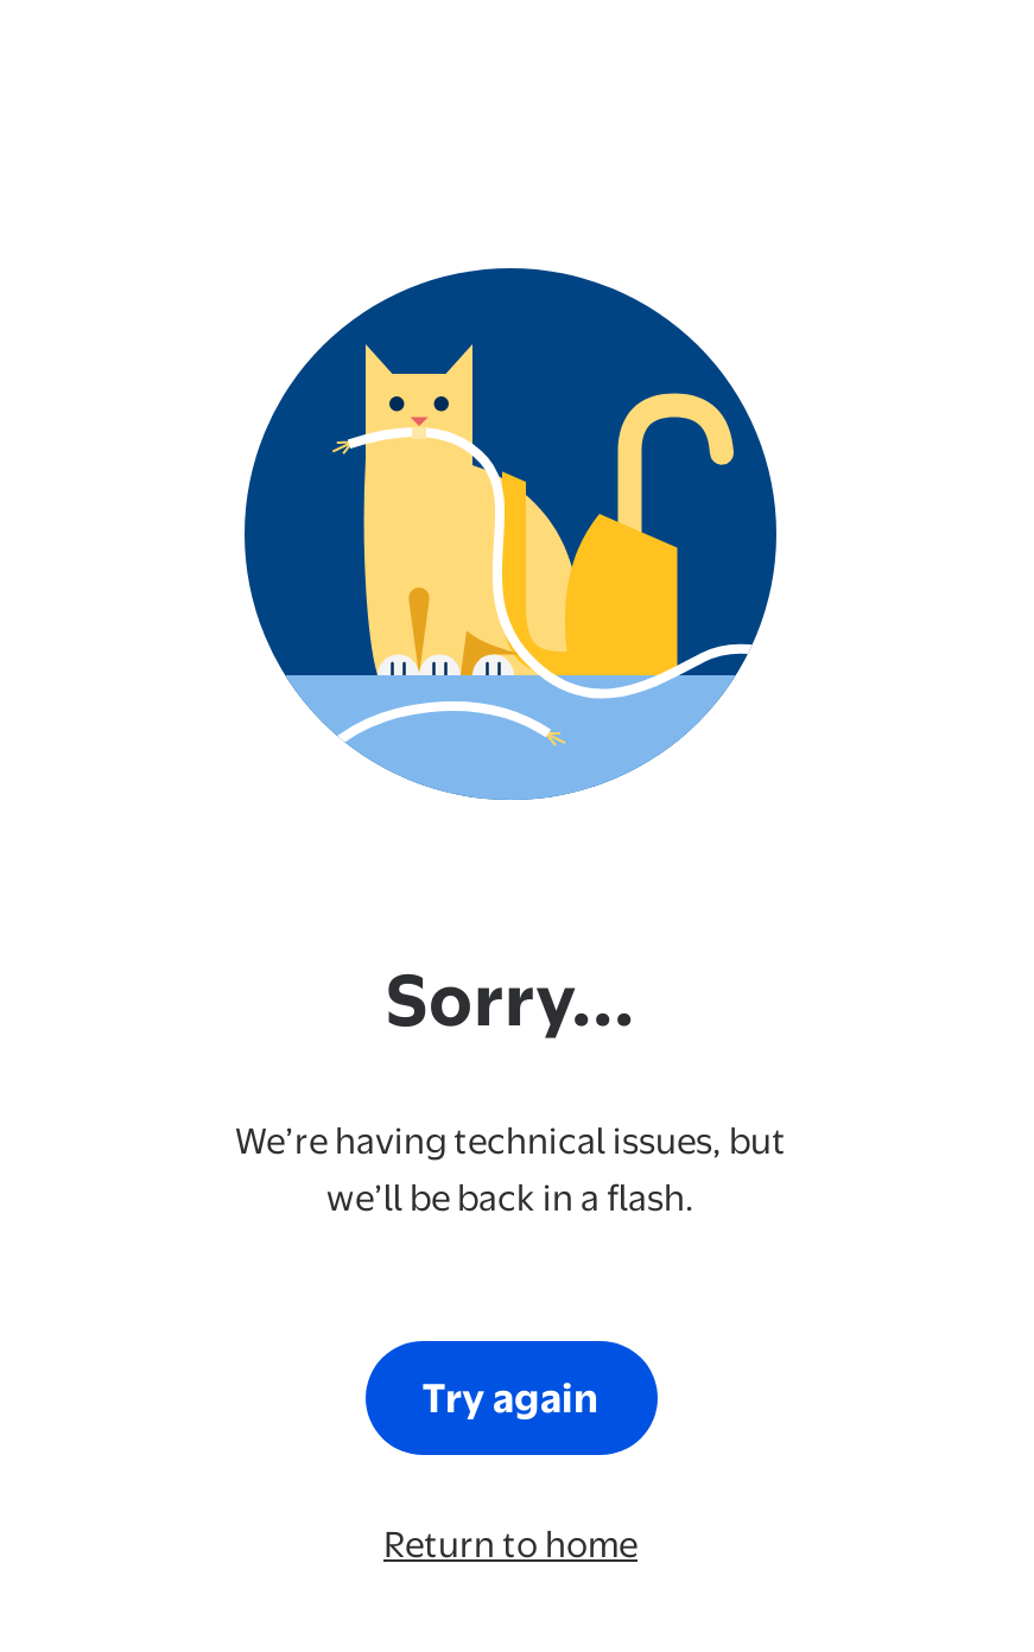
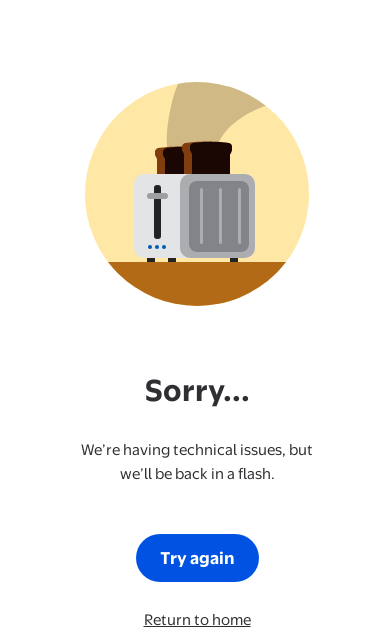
- [image]
+ [image]
